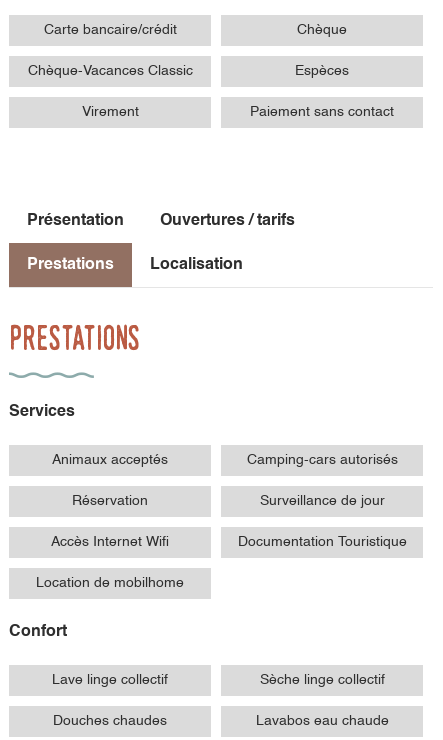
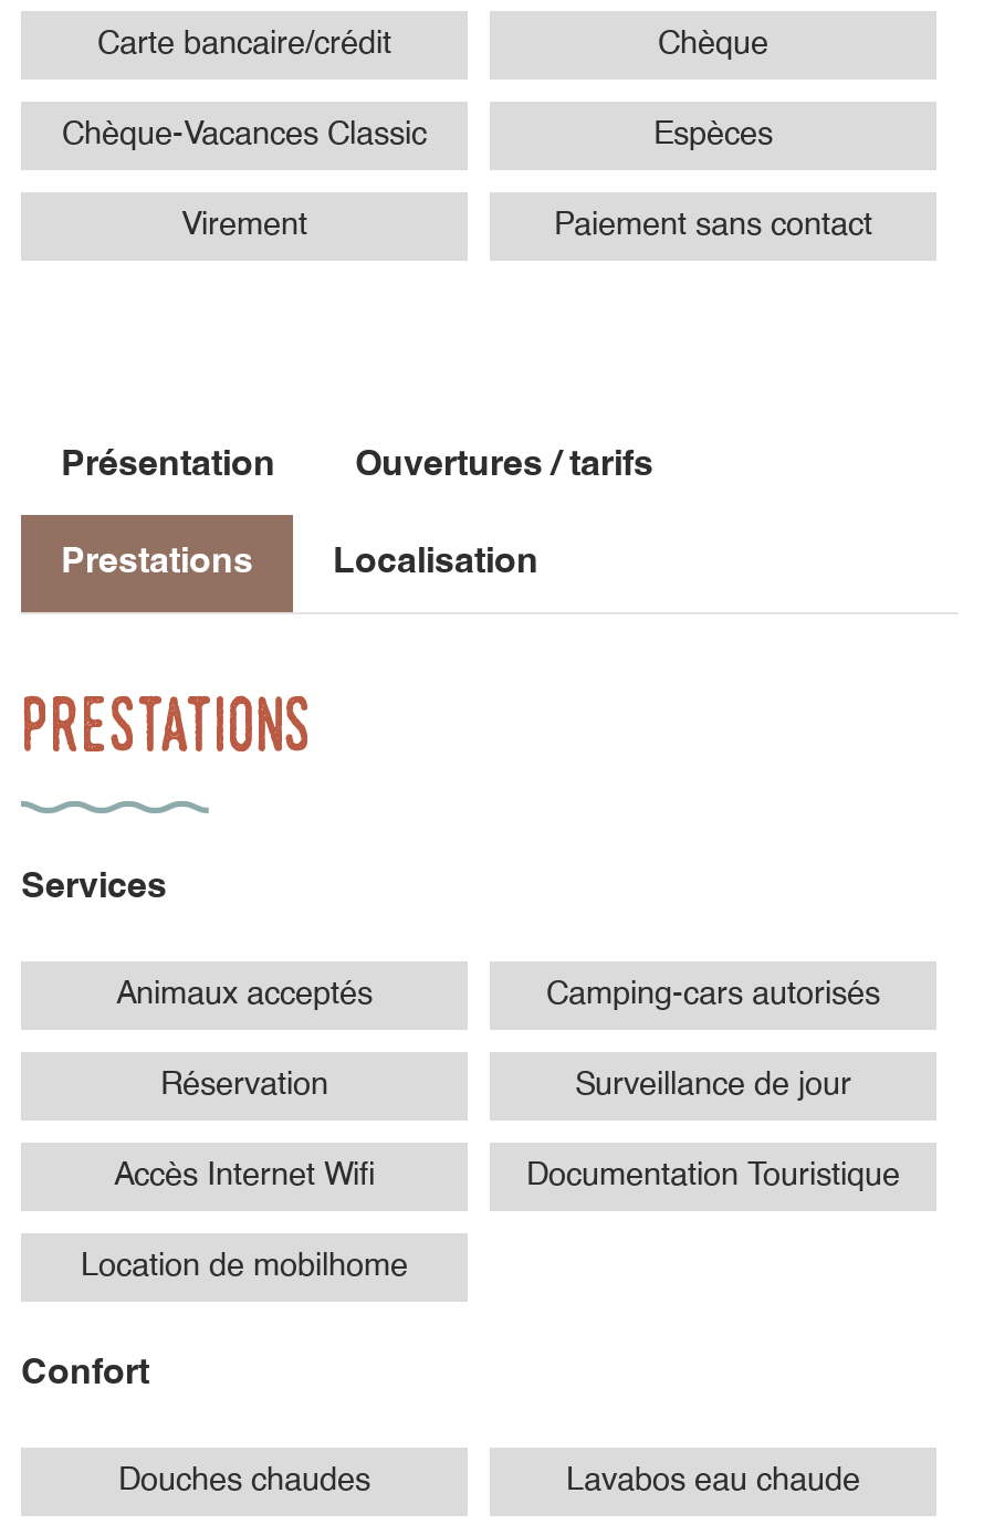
- Lave linge collectif
- Sèche linge collectif
